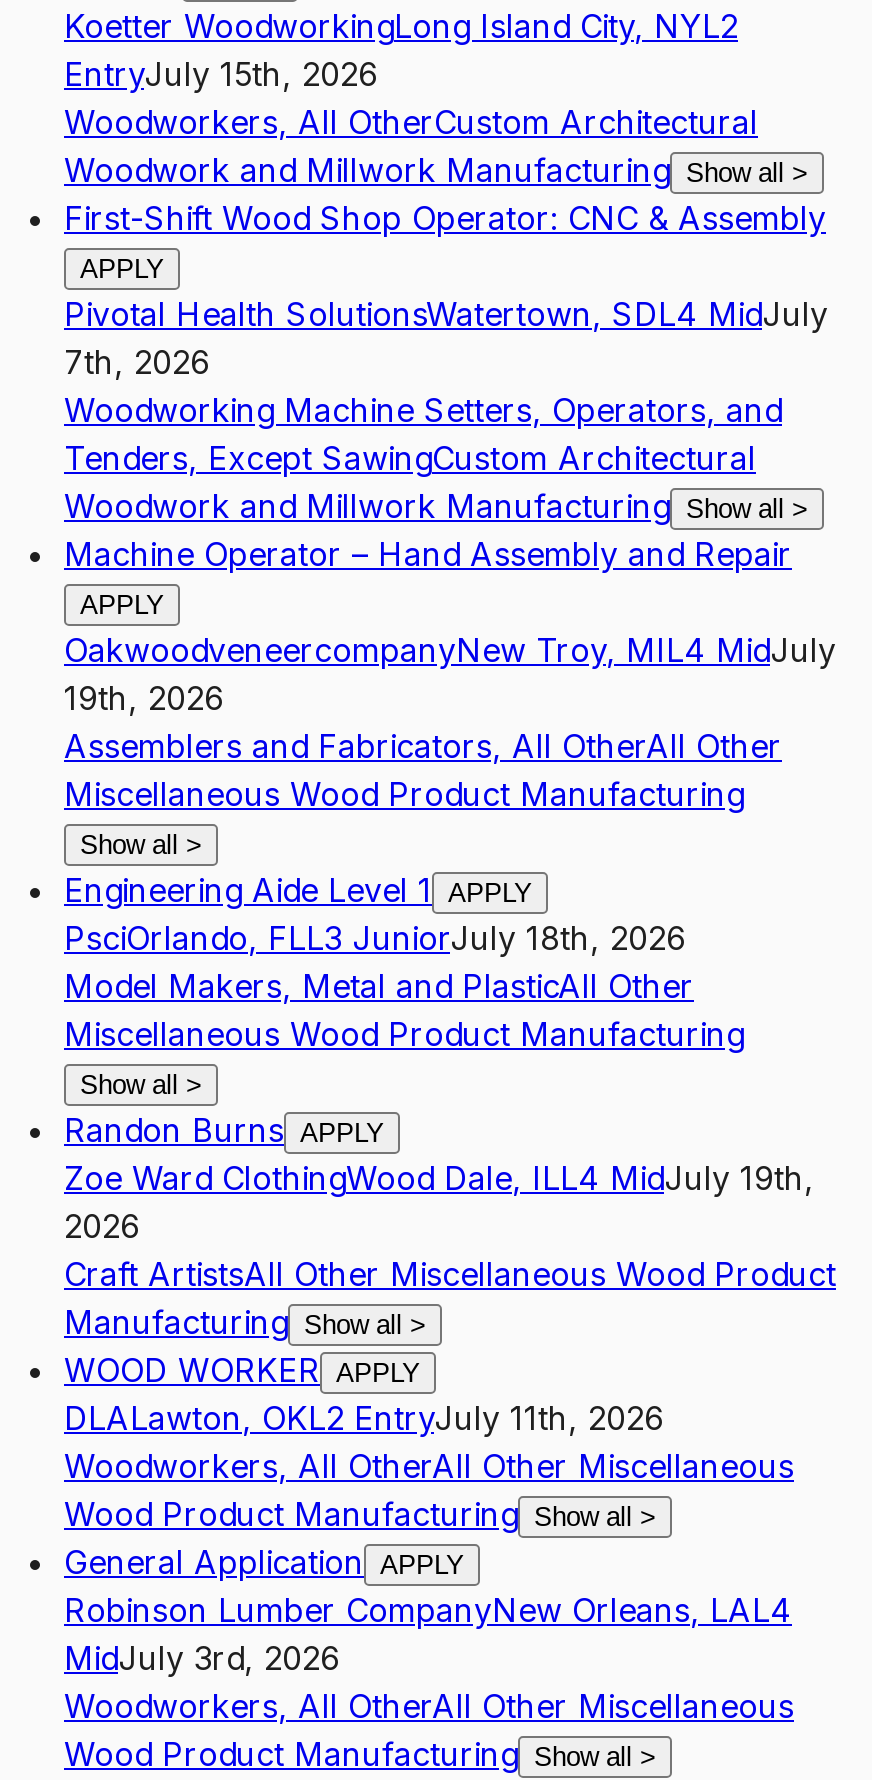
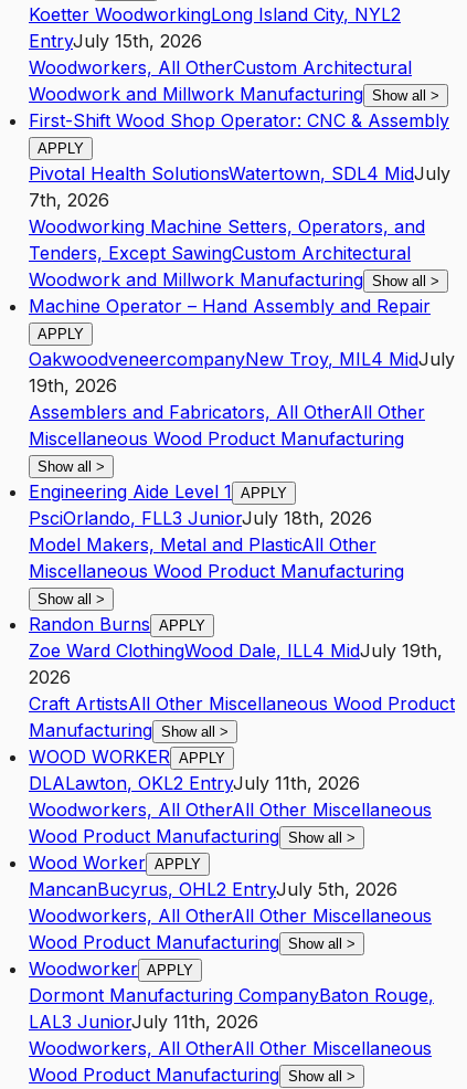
- General Application APPLY
- Robinson Lumber CompanyNew Orleans, LAL4
- MidJuly 3rd, 2026
+ Wood Worker APPLY
+ MancanBucyrus, OH L2 EntryJuly 5th, 2026
+ Woodworkers, All OtherAll Other Miscellaneous
+ Wood Product Manufacturing Show all>
+ Woodworker APPLY
+ Dormont Manufacturing CompanyBaton Rouge,
+ LAL3 JuniorJuly 11th, 2026
